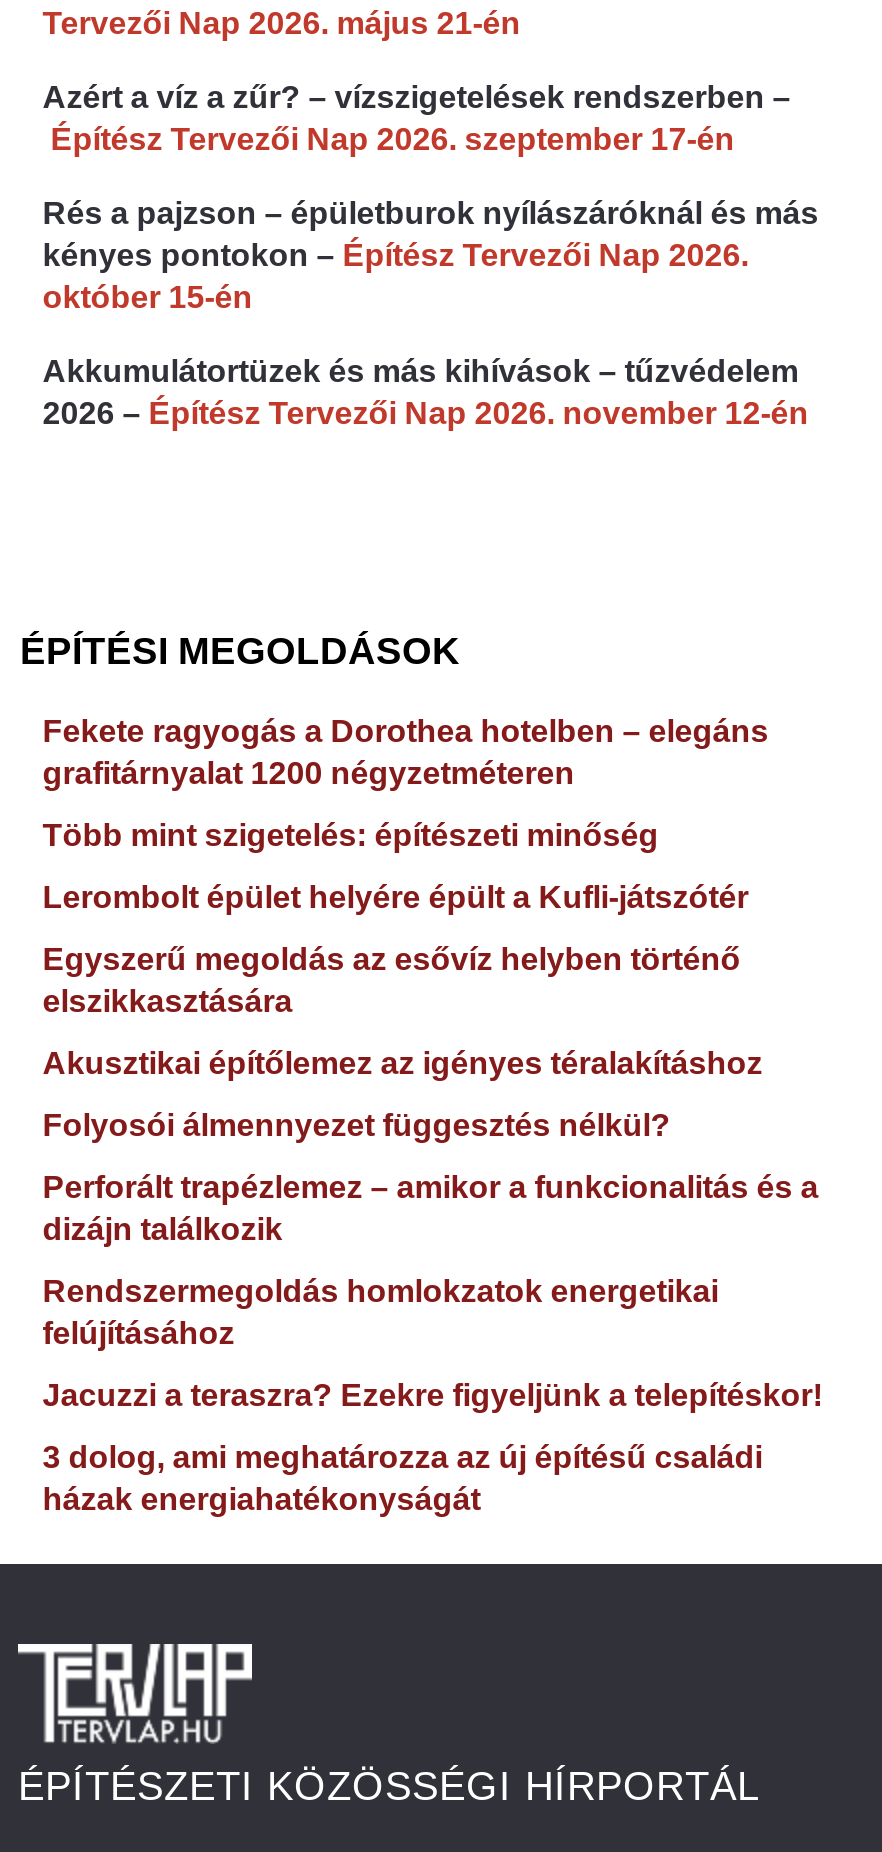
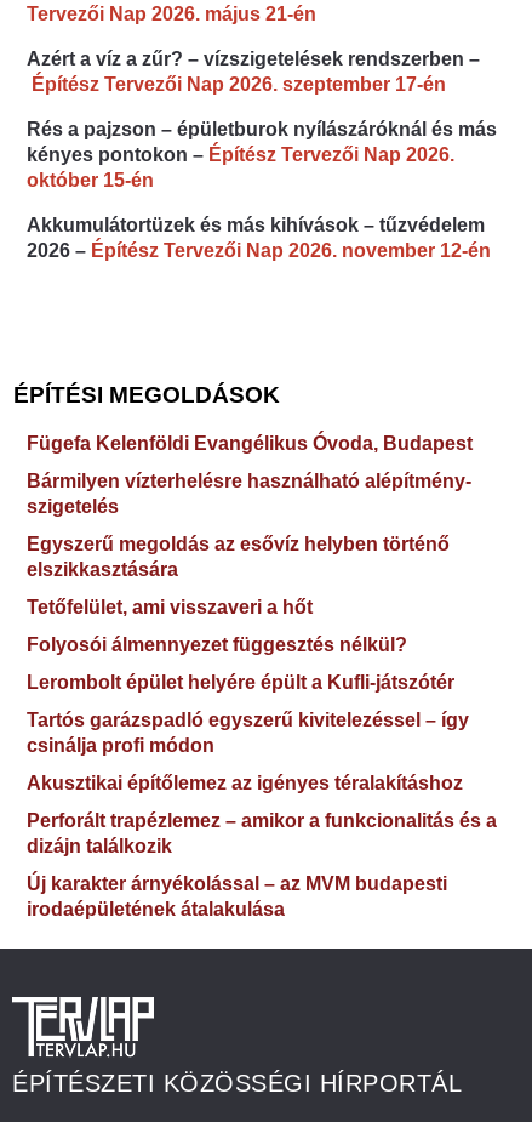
- Fekete ragyogás a Dorothea hotelben – elegáns
- grafitárnyalat 1200 négyzetméteren
- Több mint szigetelés: építészeti minőség
+ Fügefa Kelenföldi Evangélikus Óvoda, Budapest
+ Bármilyen vízterhelésre használható alépítmény-
+ szigetelés

moved down: Lerombolt épület helyére épült a Kufli-játszótér

moved up: Egyszerű megoldás az esővíz helyben történő | elszikkasztására

+ Tetőfelület, ami visszaveri a hőt

moved down: Akusztikai építőlemez az igényes téralakításhoz

moved up: Folyosói álmennyezet függesztés nélkül?

+ Tartós garázspadló egyszerű kivitelezéssel – így
+ csinálja profi módon

moved down: Perforált trapézlemez – amikor a funkcionalitás és a | dizájn találkozik

- Rendszermegoldás homlokzatok energetikai
- felújításához
- Jacuzzi a teraszra? Ezekre figyeljünk a telepítéskor!
- 3 dolog, ami meghatározza az új építésű családi
- házak energiahatékonyságát
+ Új karakter árnyékolással – az MVM budapesti
+ irodaépületének átalakulása
